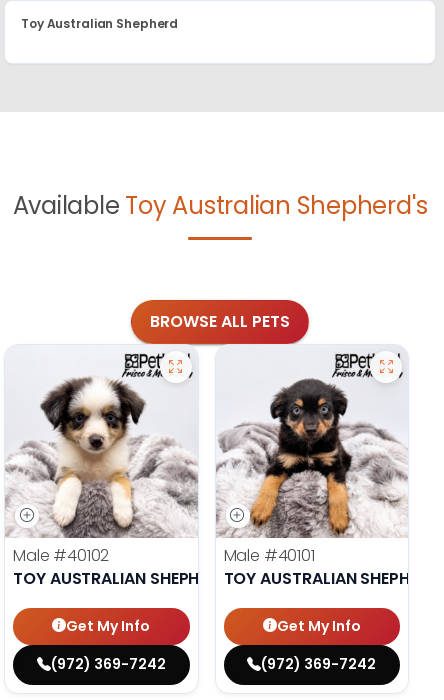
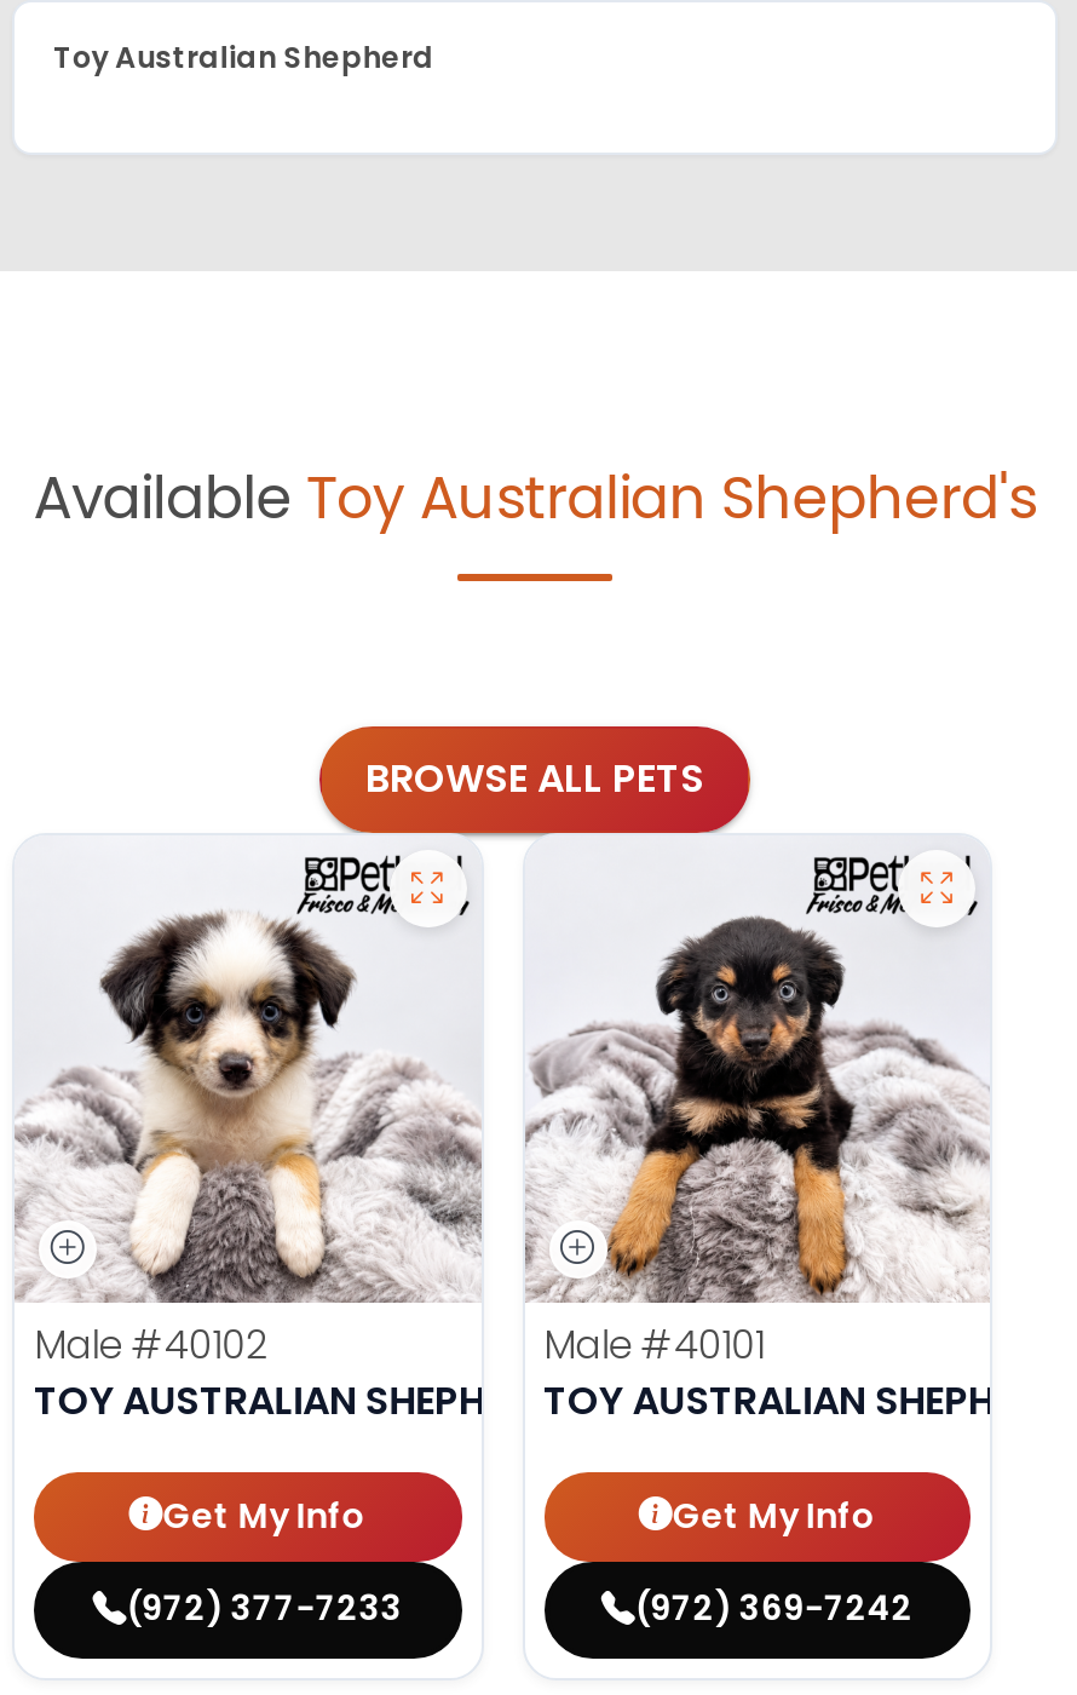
- (972) 369-7242
+ (972) 377-7233
